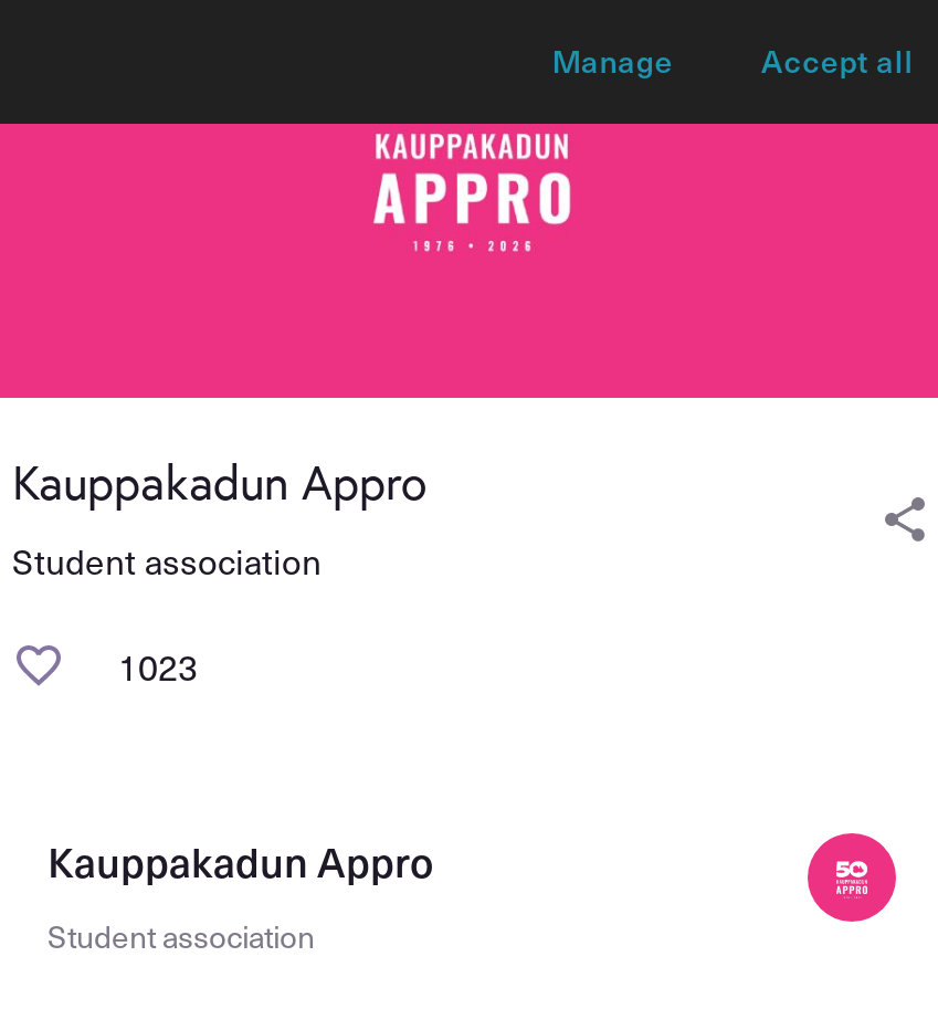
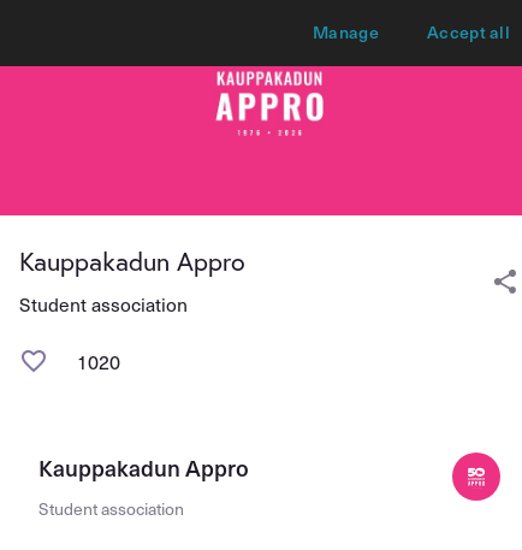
- 1023
+ 1020
